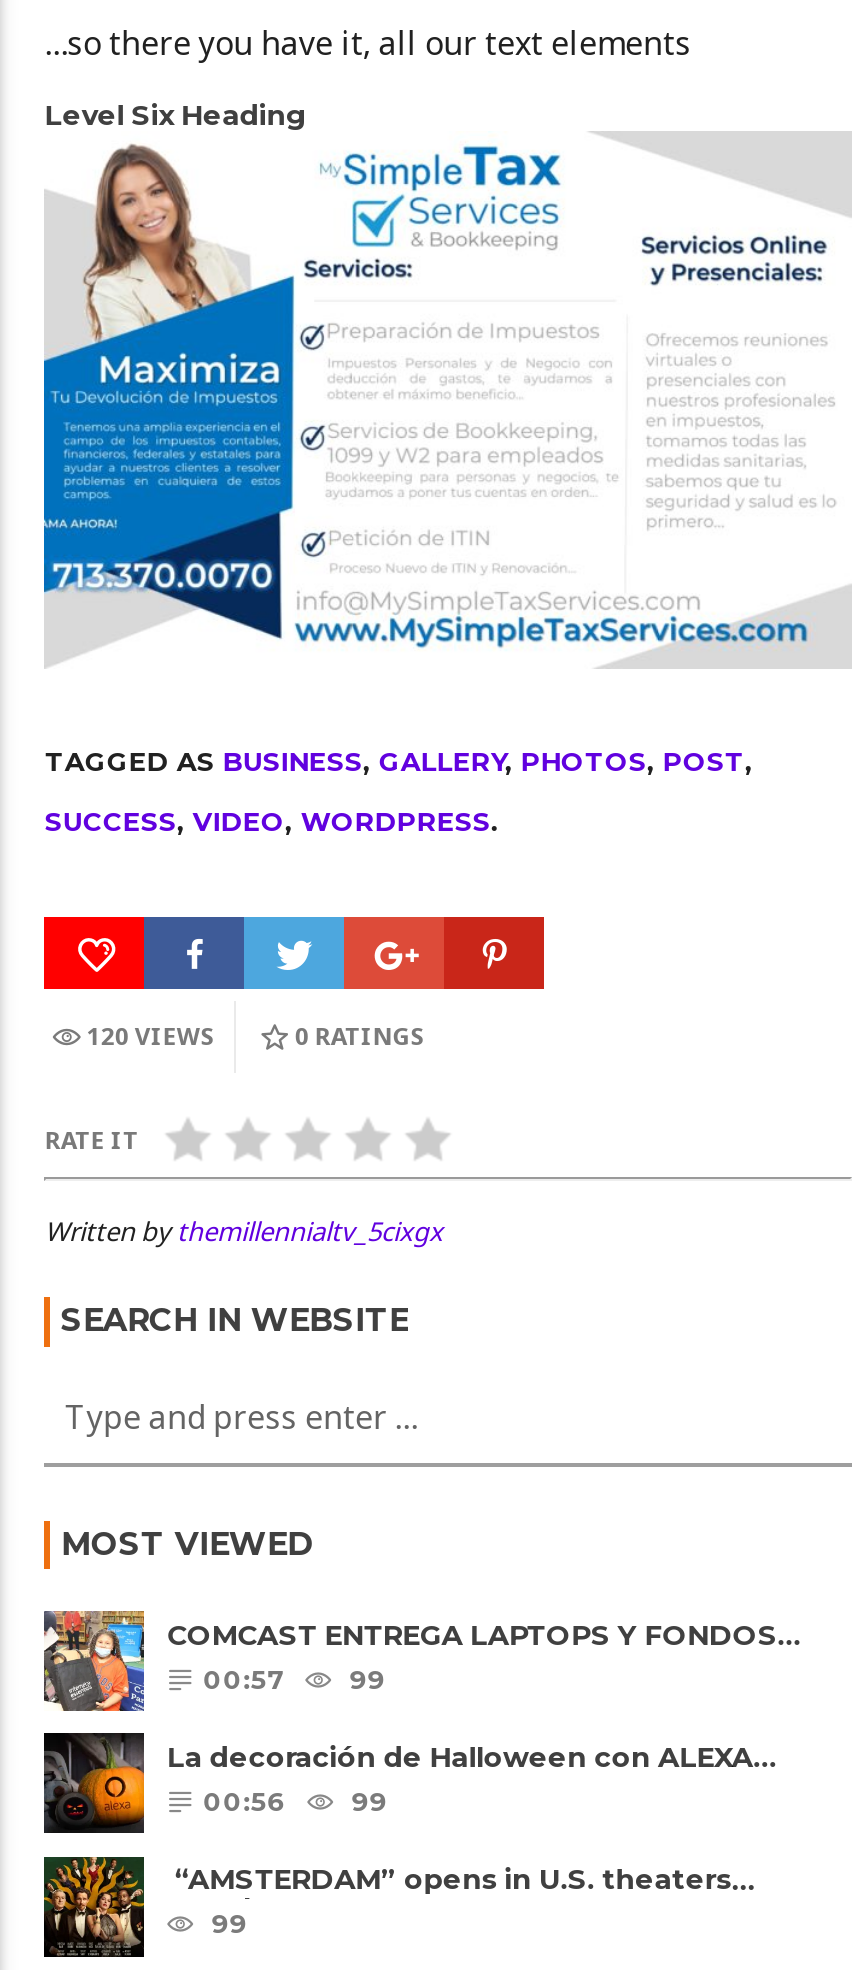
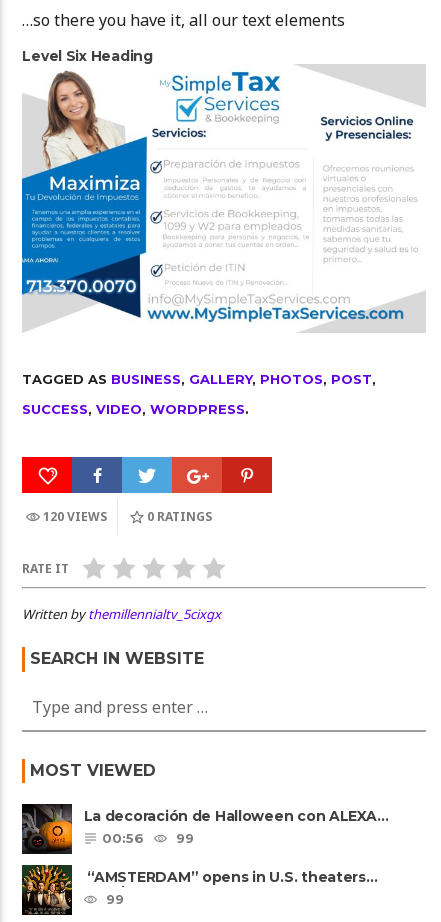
- [image]
- COMCAST ENTREGA LAPTOPS Y FONDOS…
- 00:57
- 99
